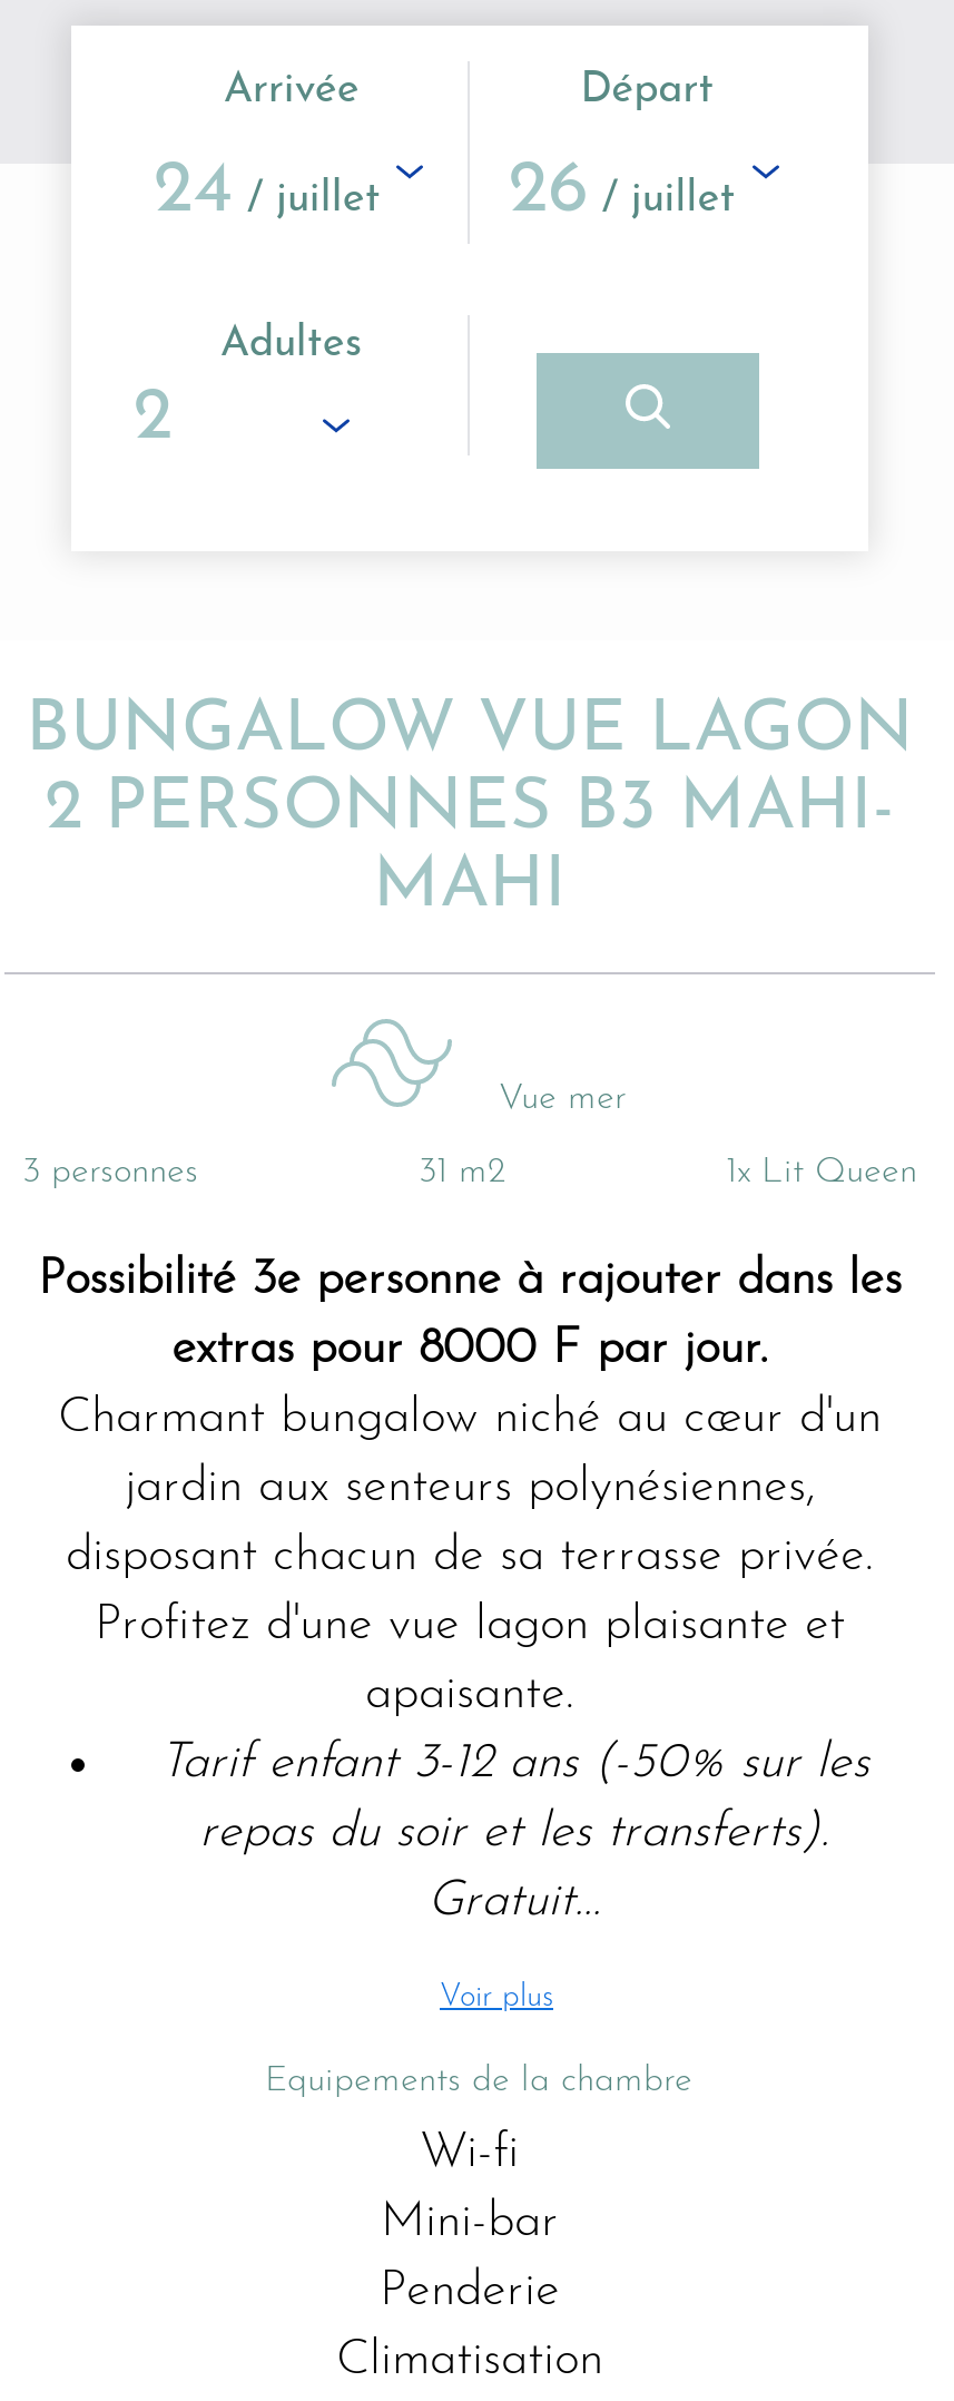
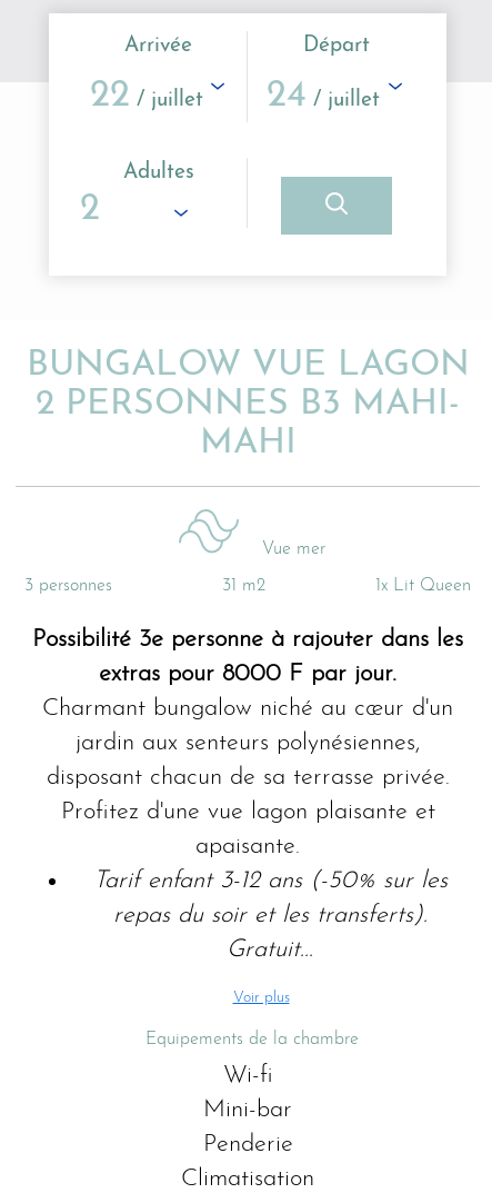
- 24 / juillet
+ 22 / juillet

- 26 / juillet
+ 24 / juillet
